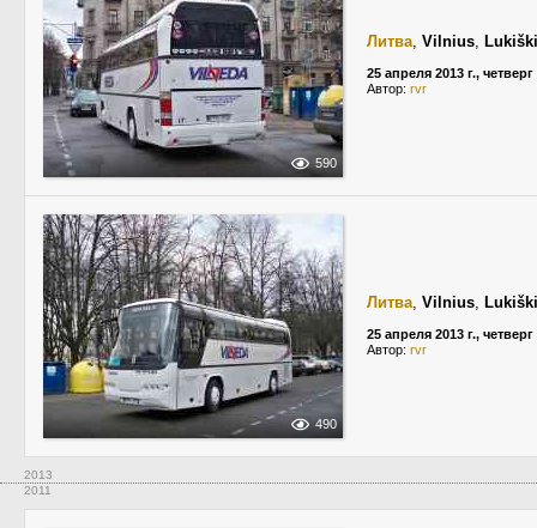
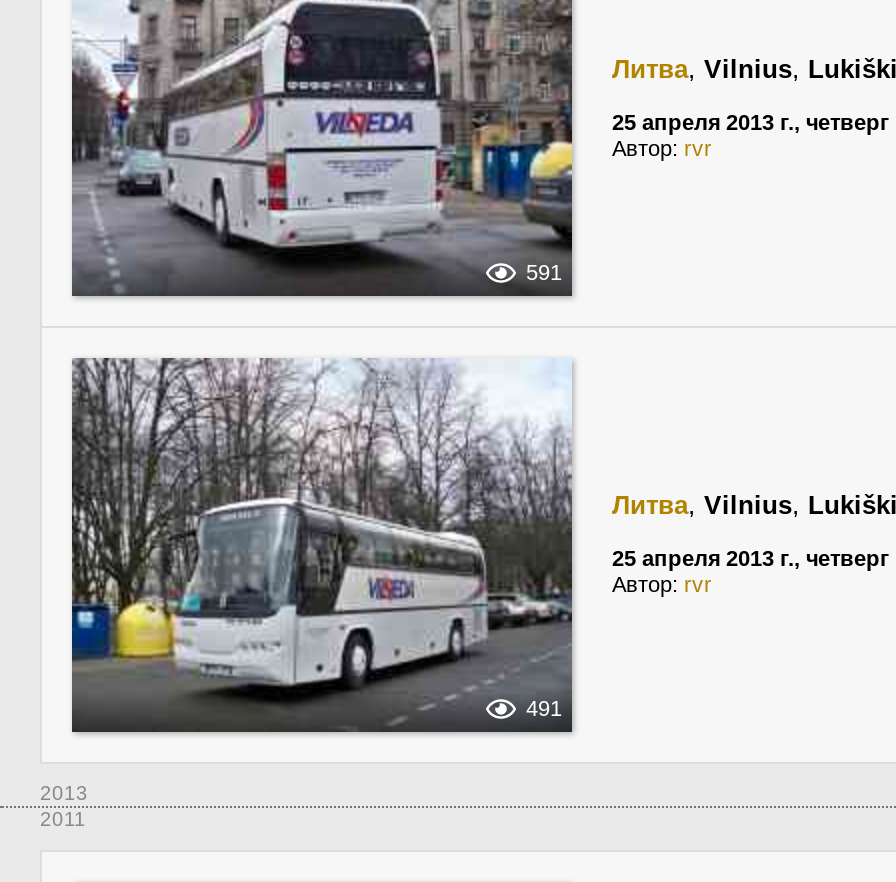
- 590
+ 591

- 490
+ 491
